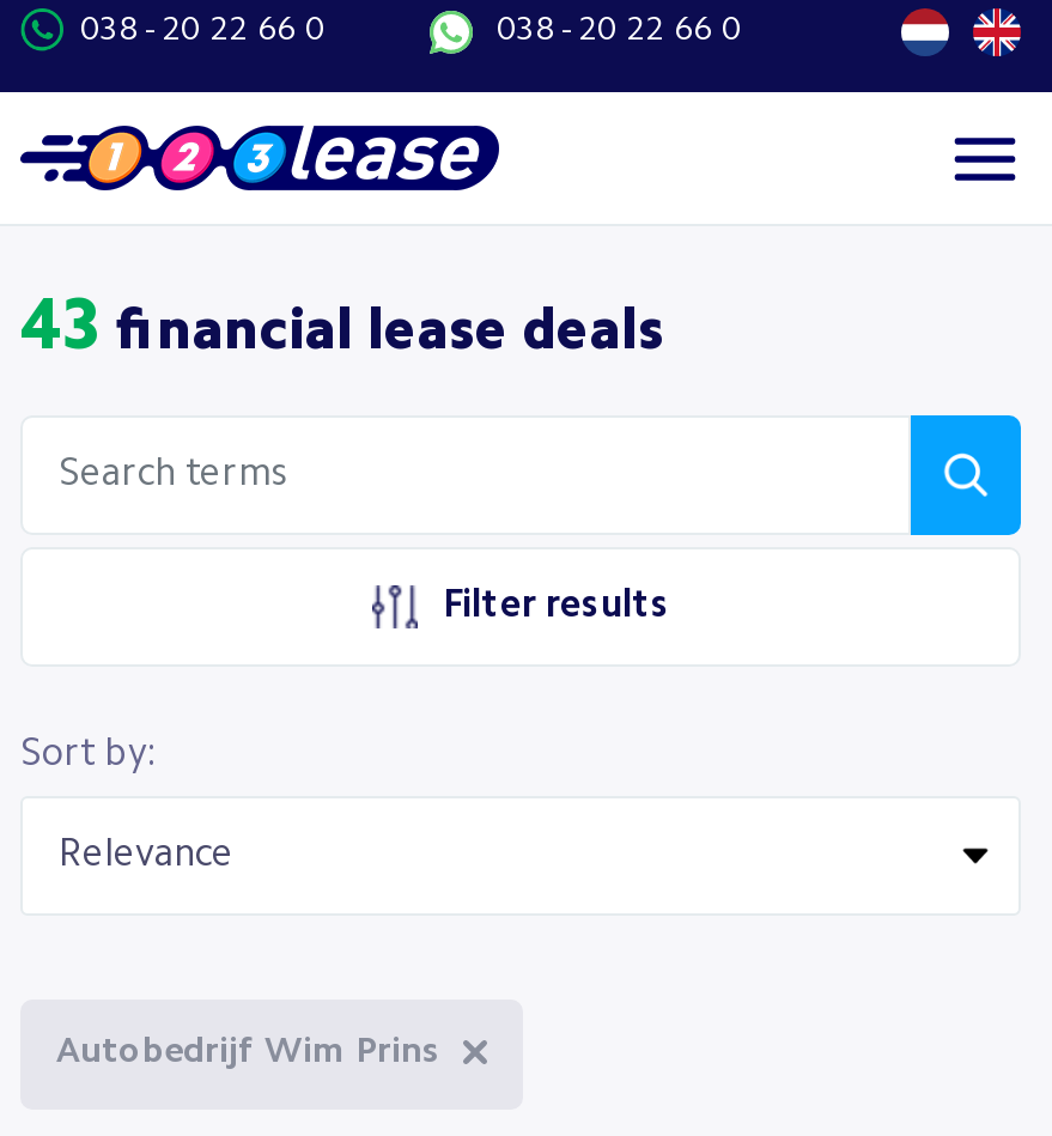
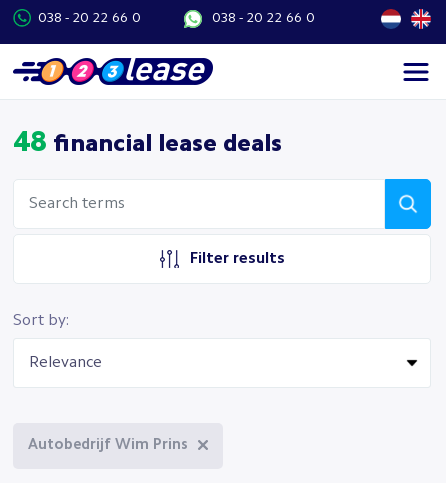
- 43 financial lease deals
+ 48 financial lease deals
